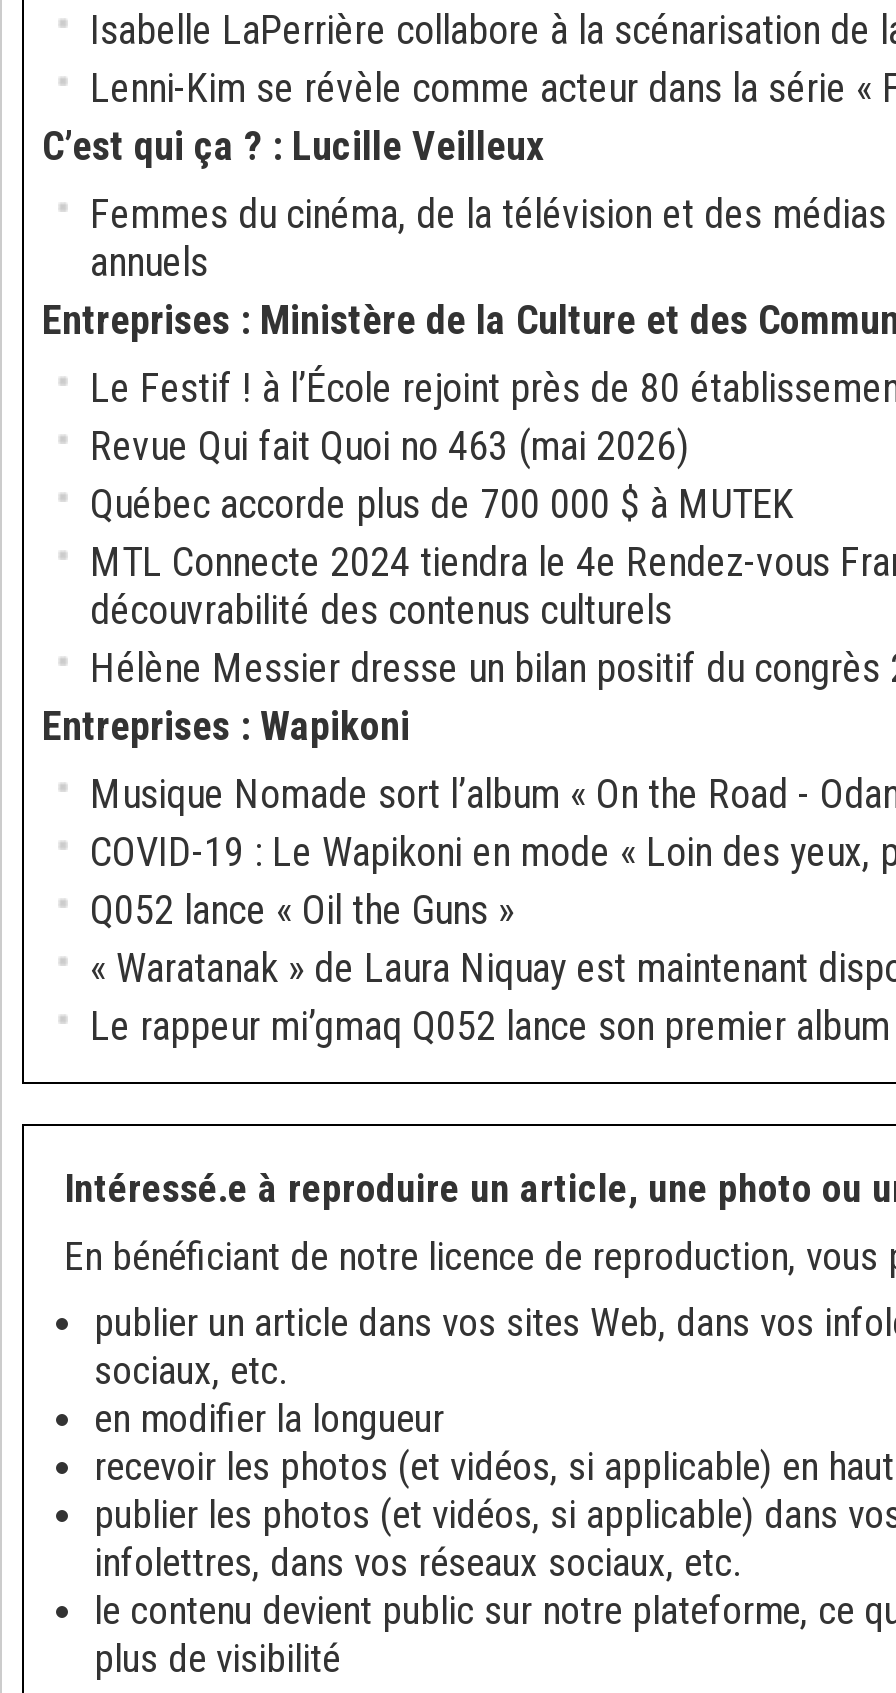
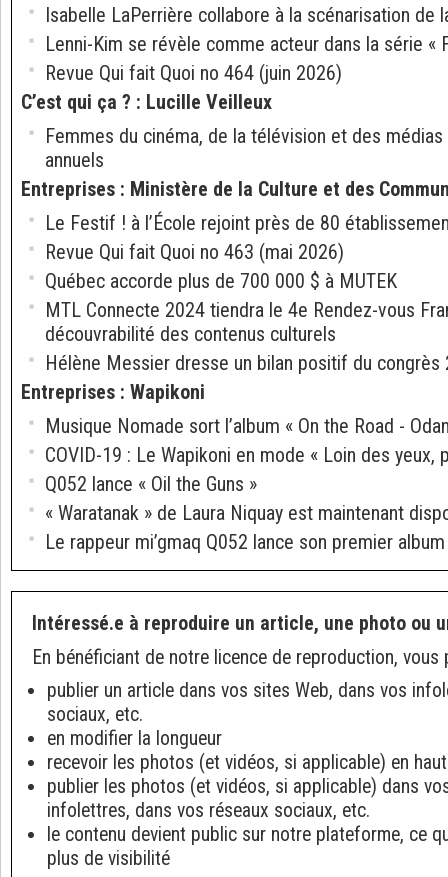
+ Revue Qui fait Quoi no 464 (juin 2026)
